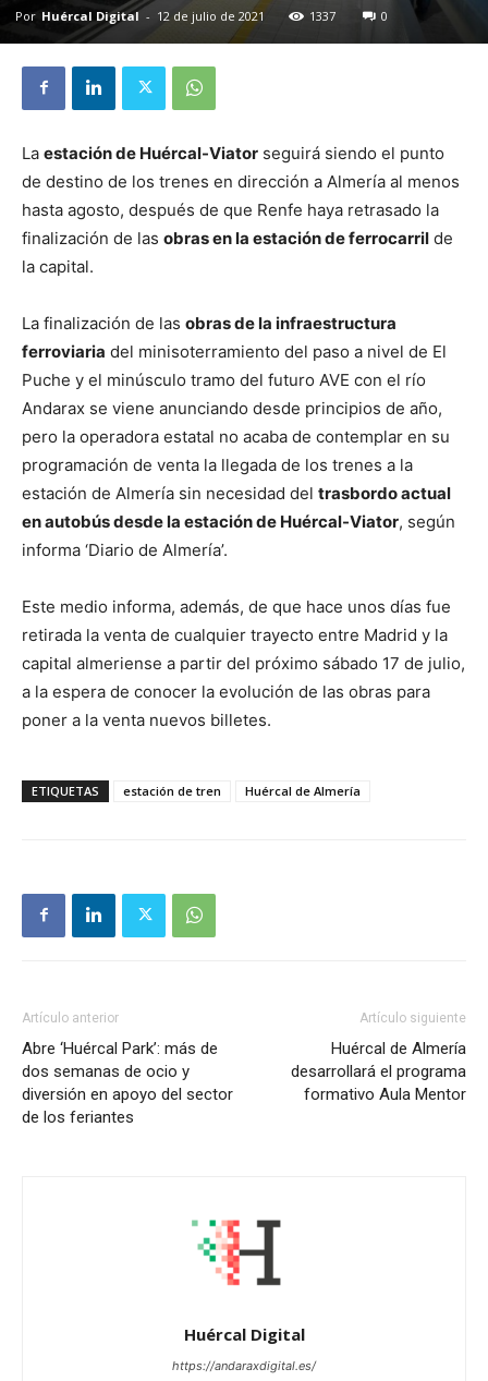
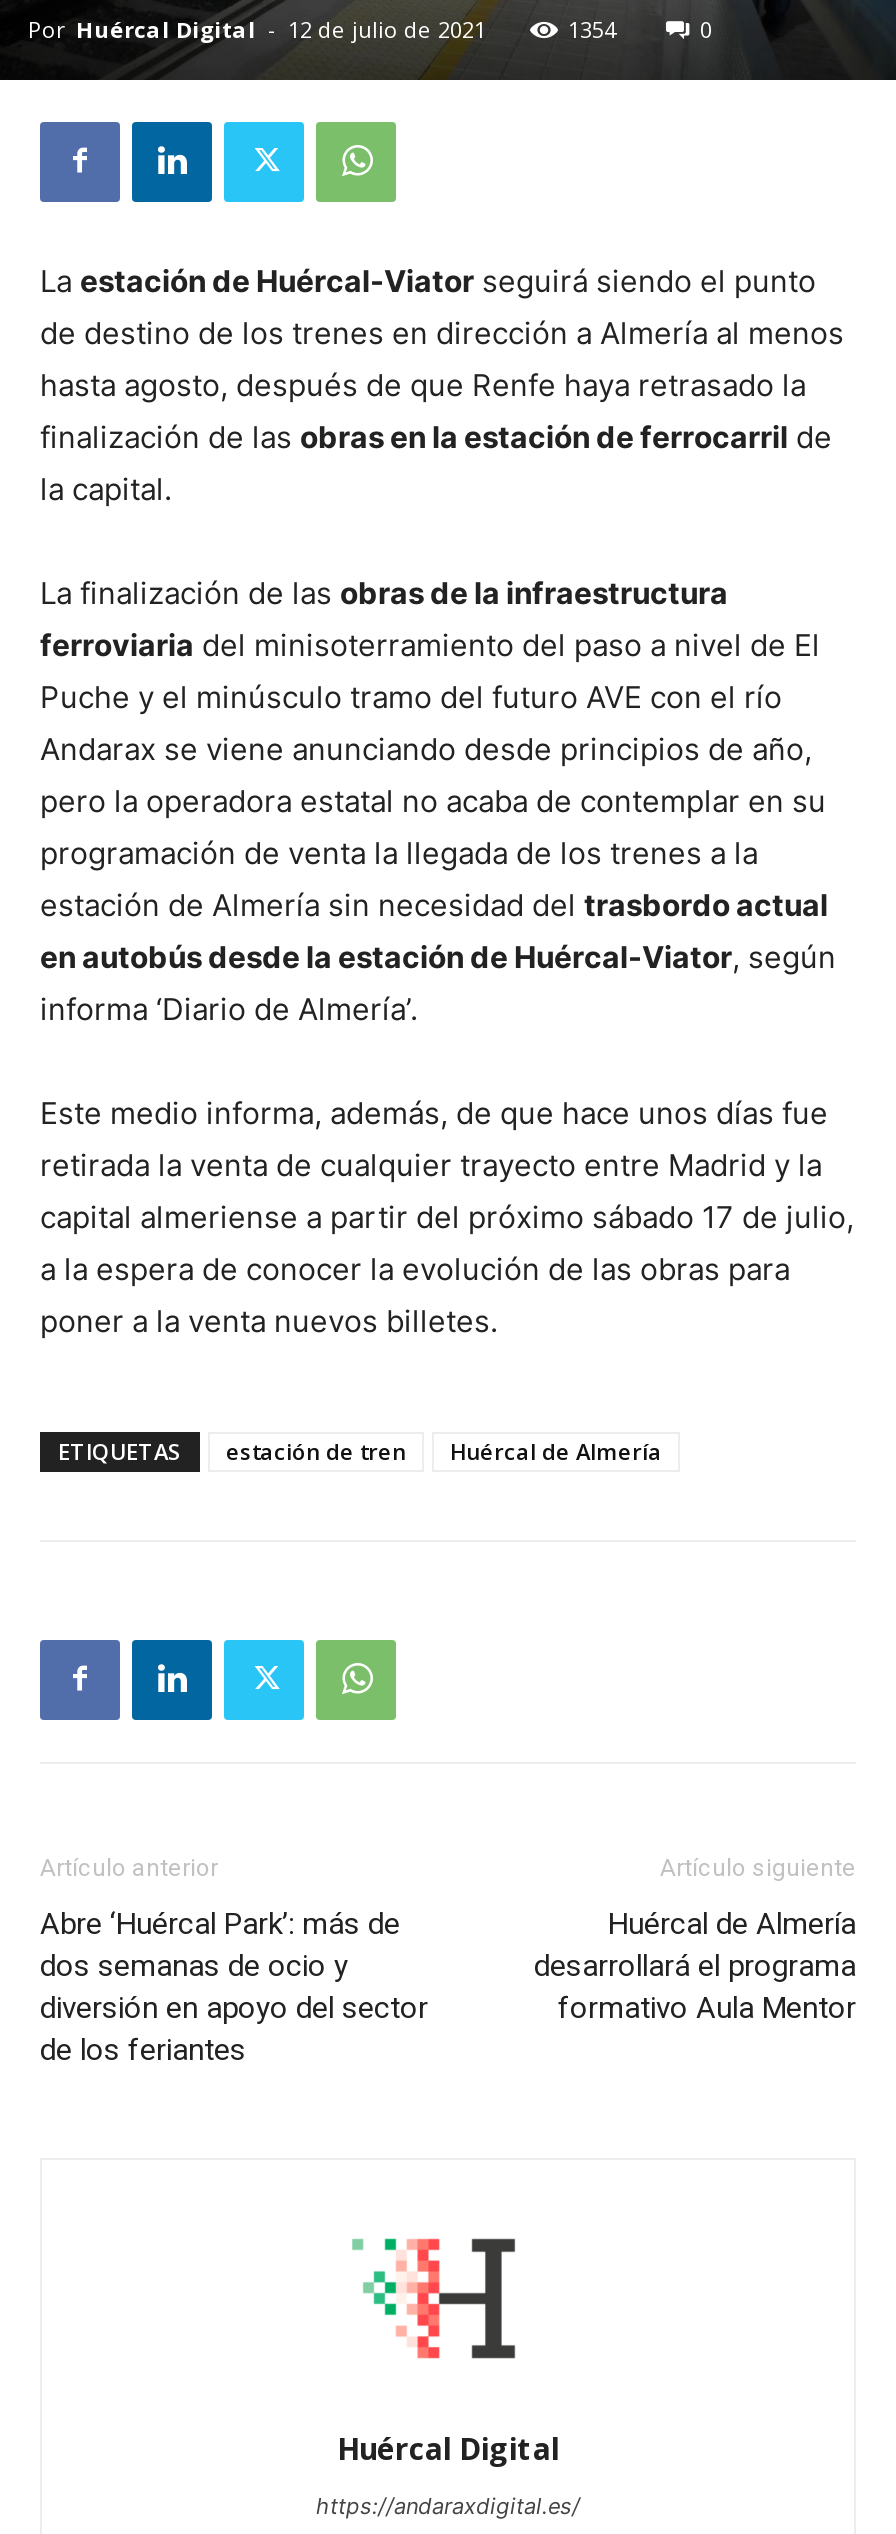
- 1337
+ 1354
